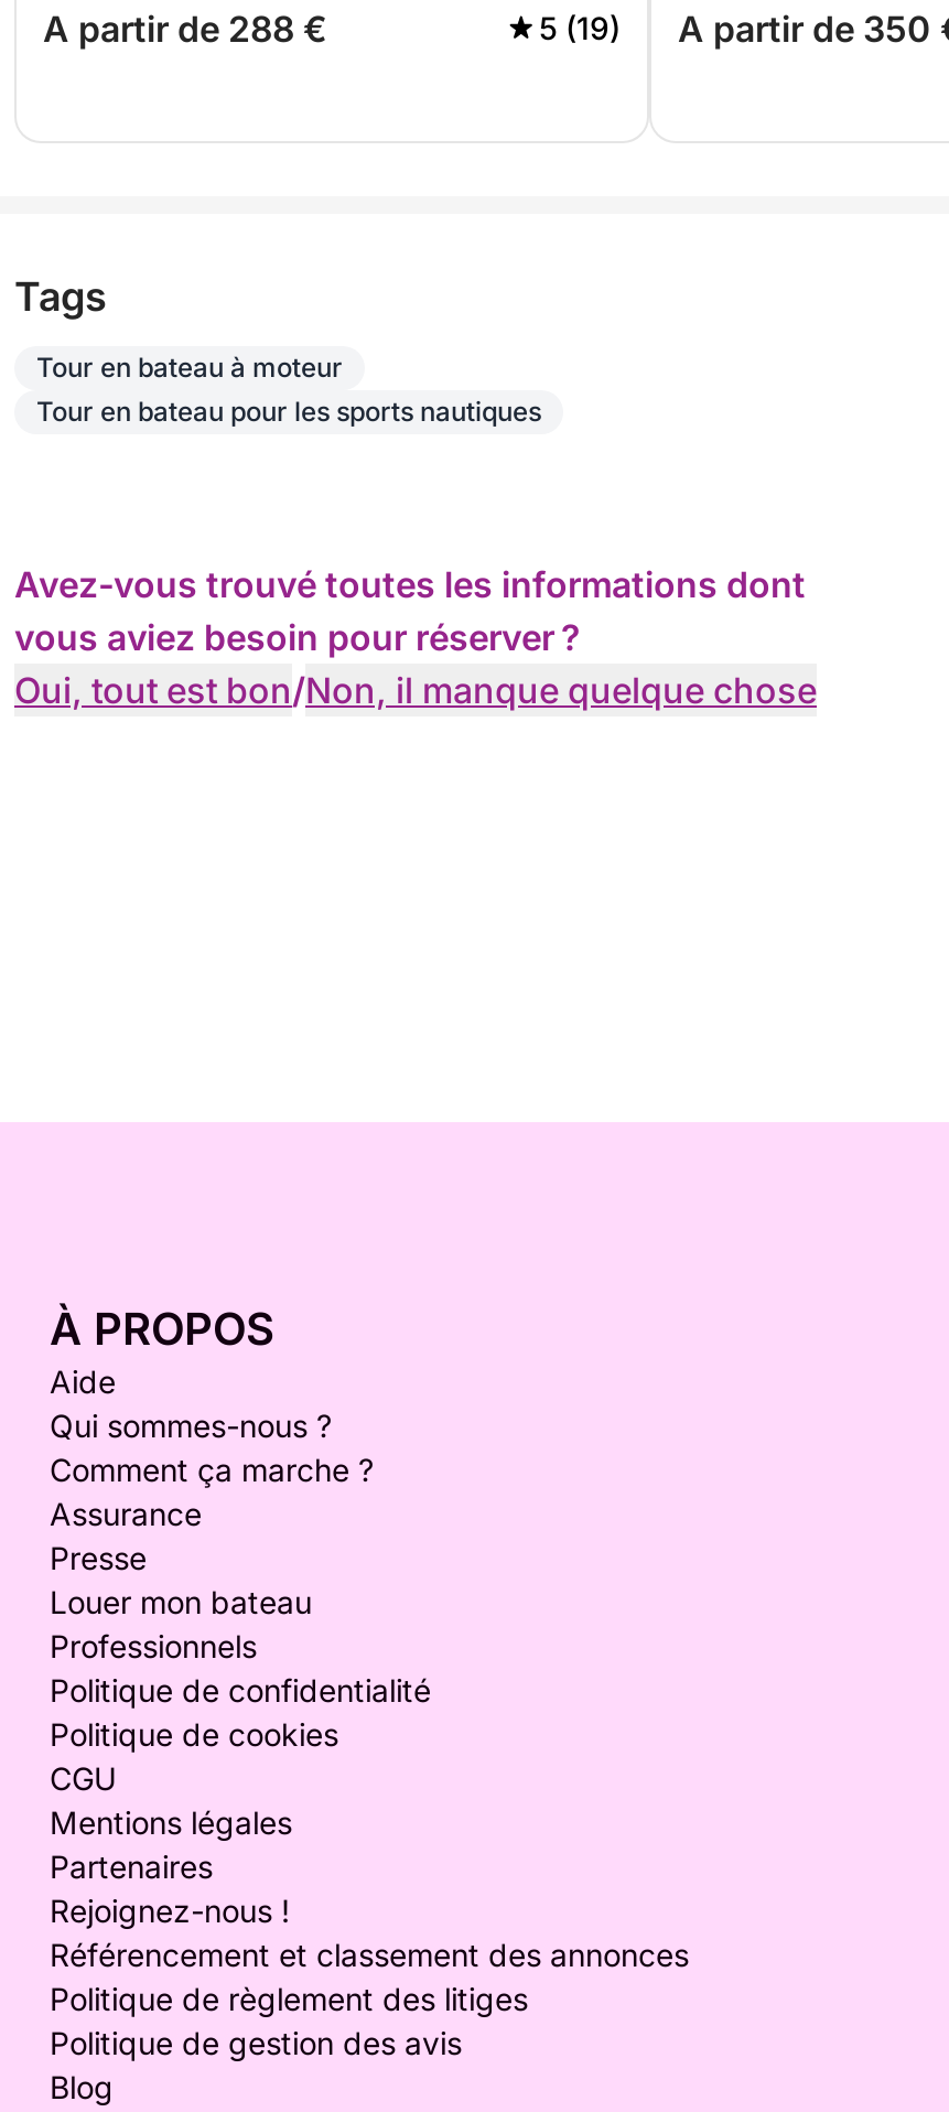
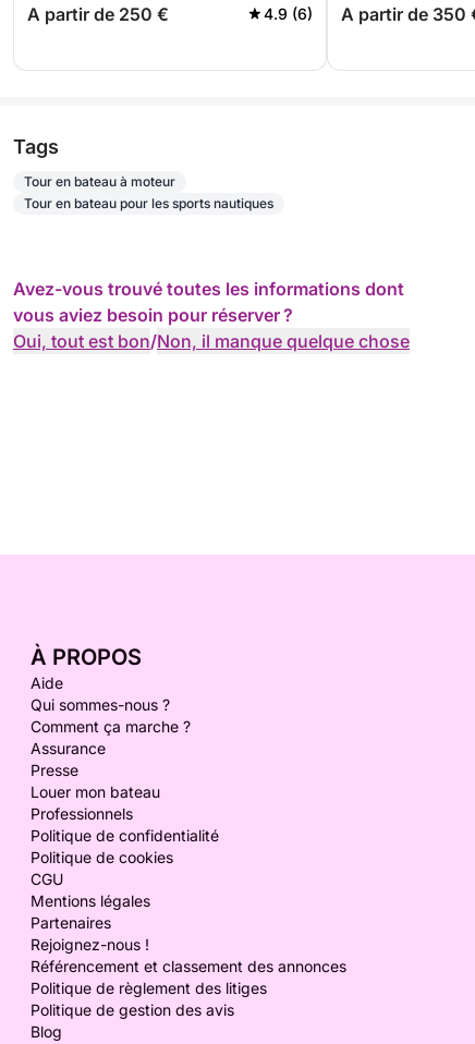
- A partir de 288 €
+ A partir de 250 €

- 5 (19)
+ 4.9 (6)
